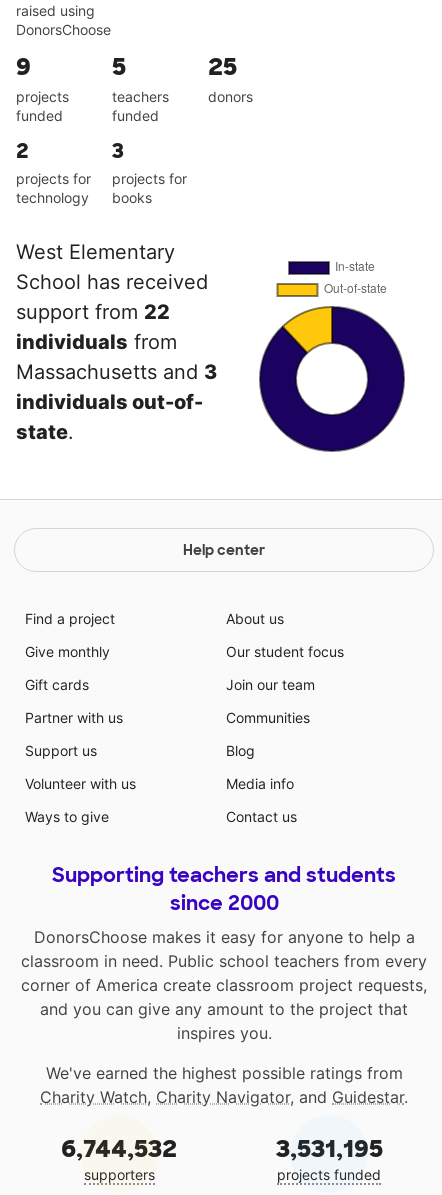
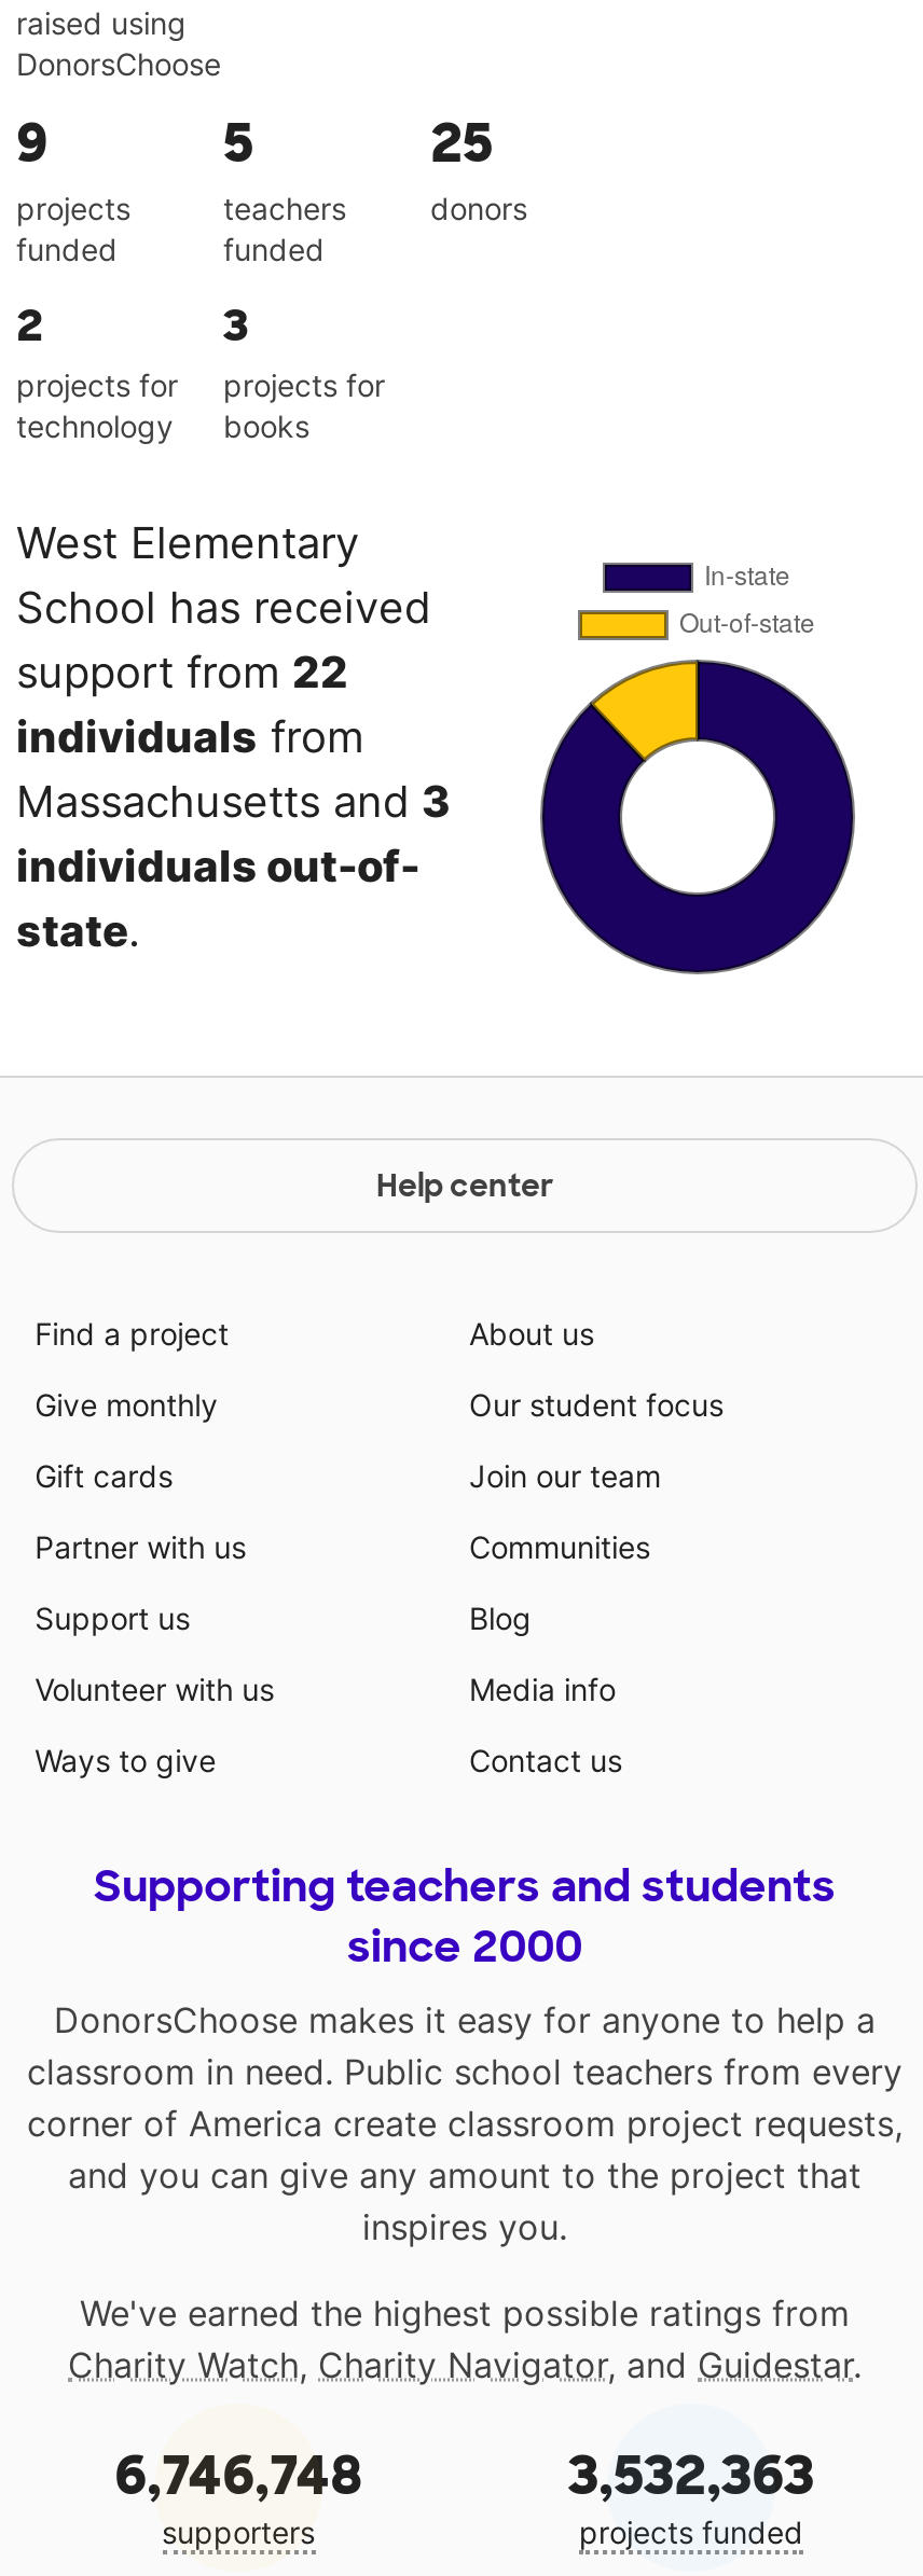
- 6,744,532
+ 6,746,748

- 3,531,195
+ 3,532,363
